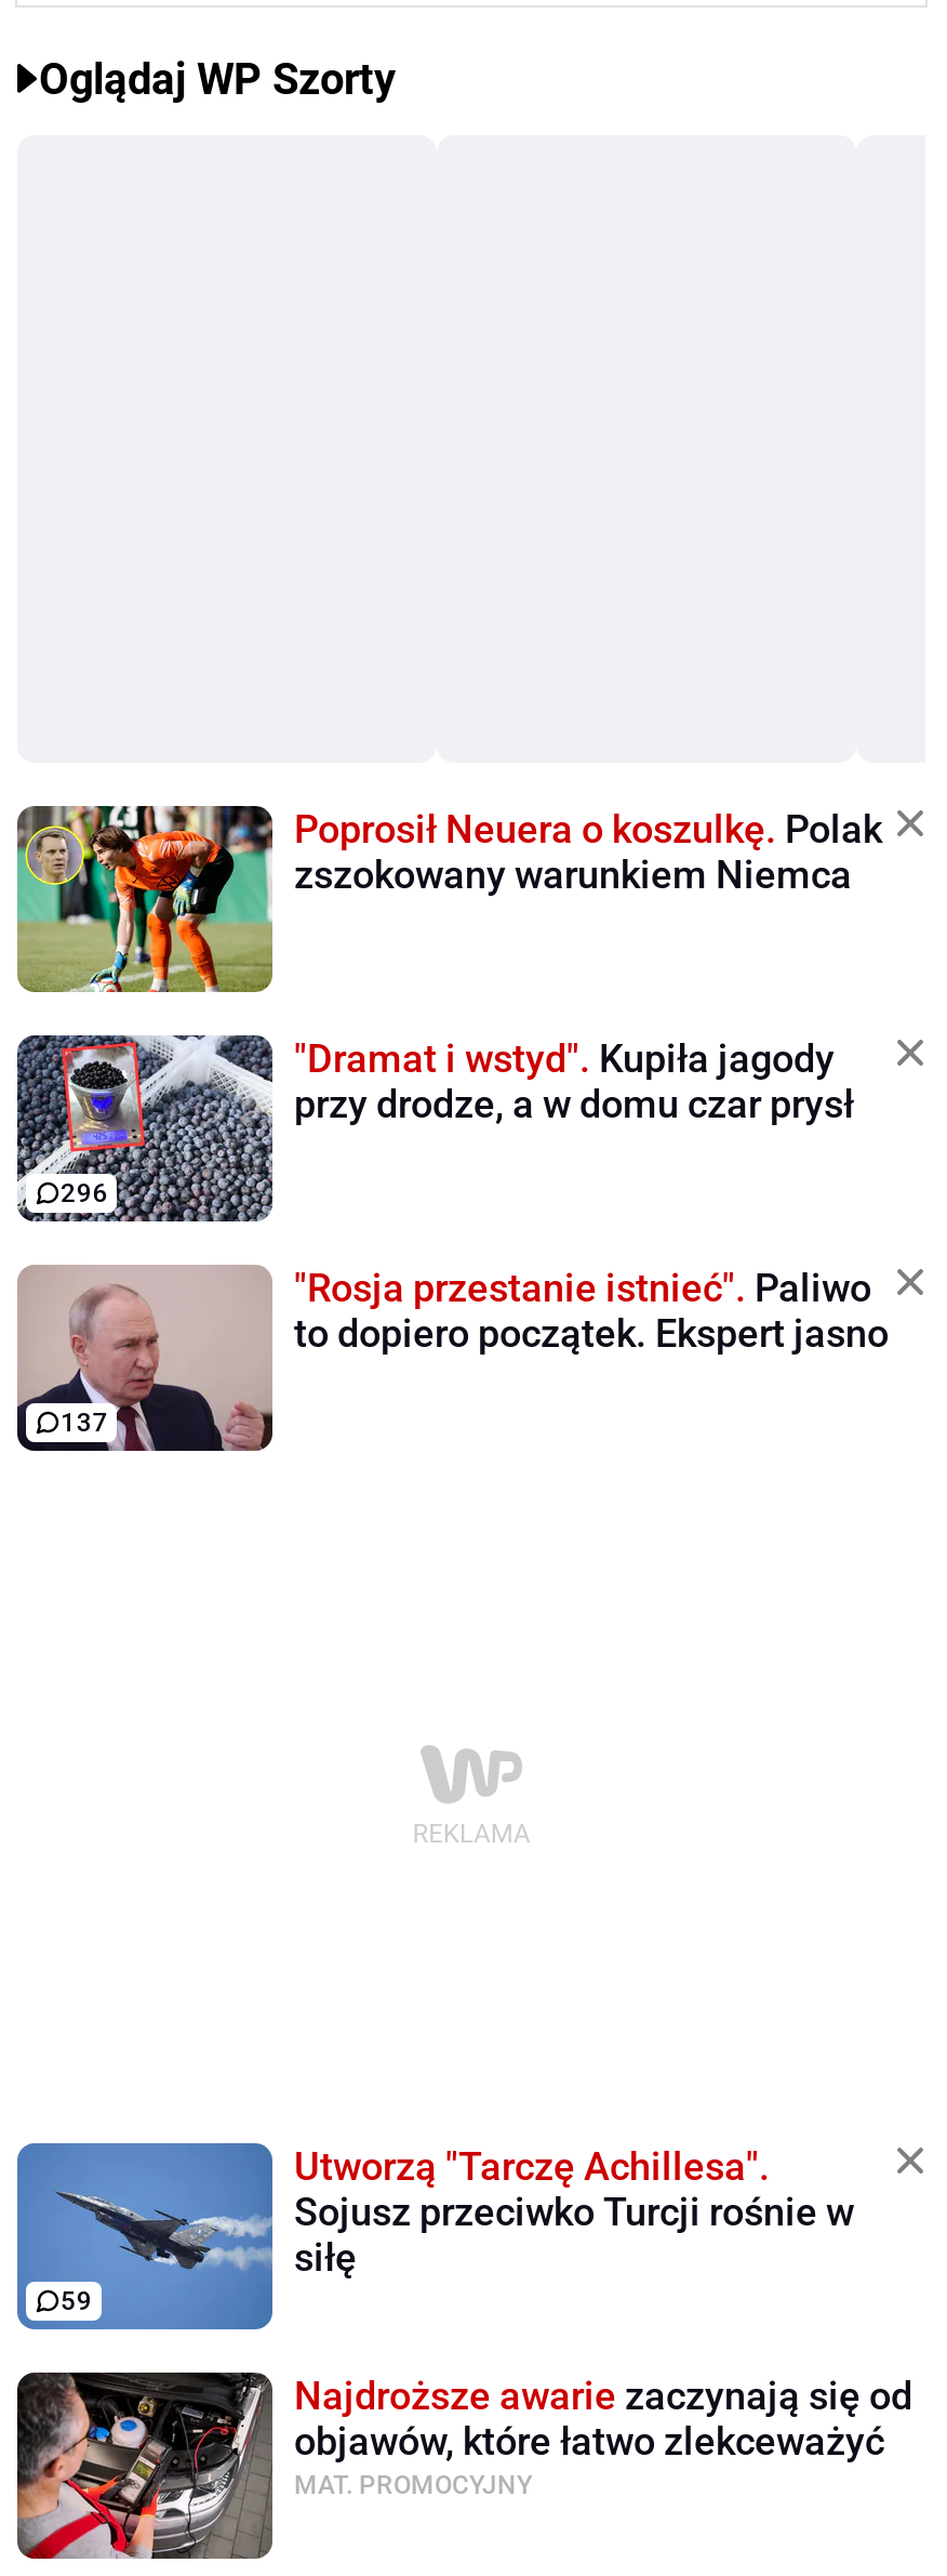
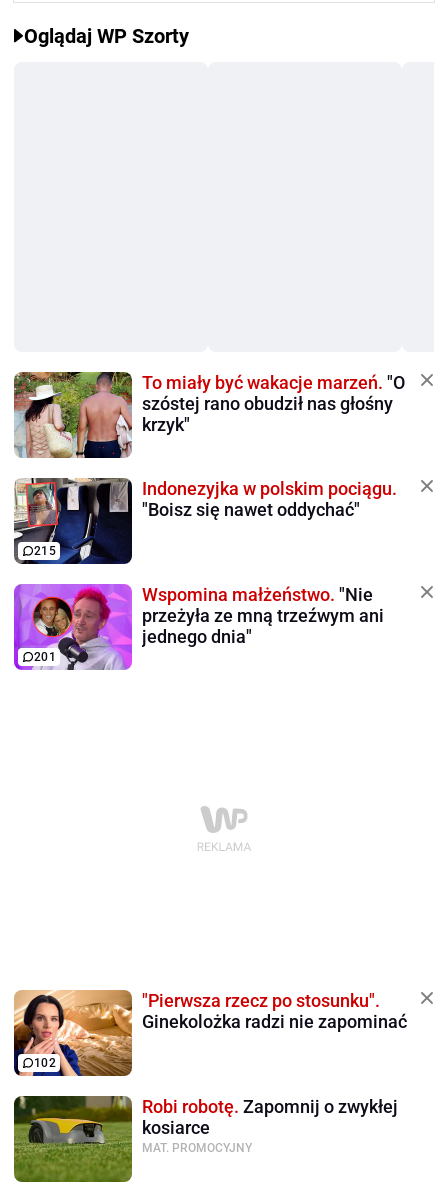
- [image]
- Poprosił Neuera o koszulkę. Polak
- zszokowany warunkiem Niemca
+ [image]
+ To miały być wakacje marzeń. "O
+ szóstej rano obudził nas głośny
+ krzyk"

- [image]
- 296
+ [image]
+ 215

- "Dramat i wstyd". Kupiła jagody
- przy drodze, a w domu czar prysł
+ Indonezyjka w polskim pociągu.
+ "Boisz się nawet oddychać"

- [image]
- 137
+ [image]
+ 201

- "Rosja przestanie istnieć". Paliwo
- to dopiero początek. Ekspert jasno
+ Wspomina małżeństwo. "Nie
+ przeżyła ze mną trzeźwym ani
+ jednego dnia"

- [image]
- 59
+ [image]
+ 102

- Utworzą "Tarczę Achillesa".
- Sojusz przeciwko Turcji rośnie w
- siłę
+ "Pierwsza rzecz po stosunku".
+ Ginekolożka radzi nie zapominać

- [image]
- Najdroższe awarie zaczynają się od
- objawów, które łatwo zlekceważyć
+ [image]
+ Robi robotę. Zapomnij o zwykłej
+ kosiarce
